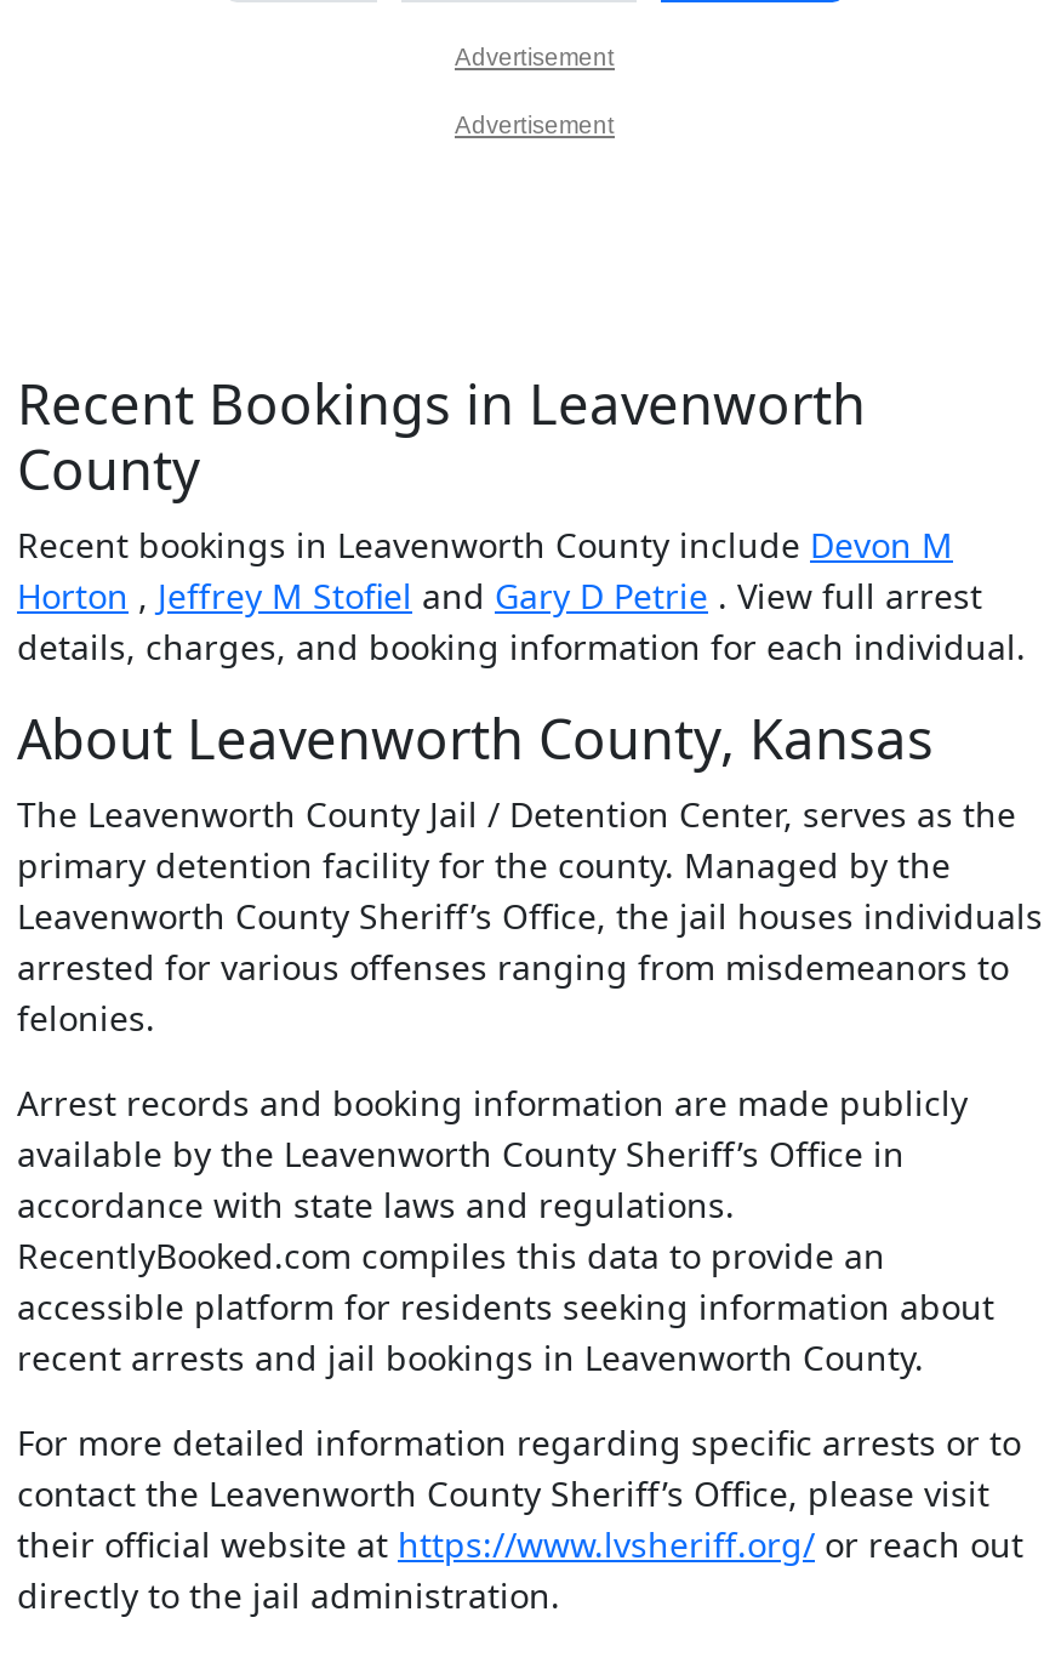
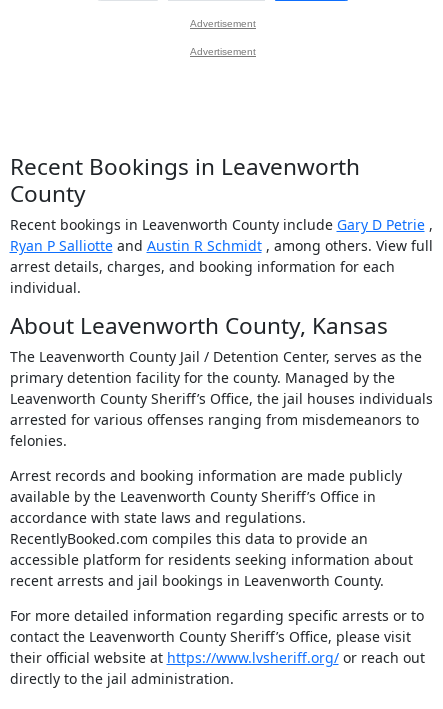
- Recent bookings in Leavenworth County include Devon M
- Horton, Jeffrey M Stofiel and Gary D Petrie. View full arrest
- details, charges, and booking information for each individual.
+ Recent bookings in Leavenworth County include Gary D Petrie,
+ Ryan P Salliotte and Austin R Schmidt, among others. View full
+ arrest details, charges, and booking information for each
+ individual.
